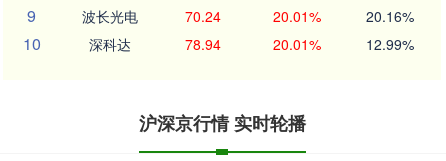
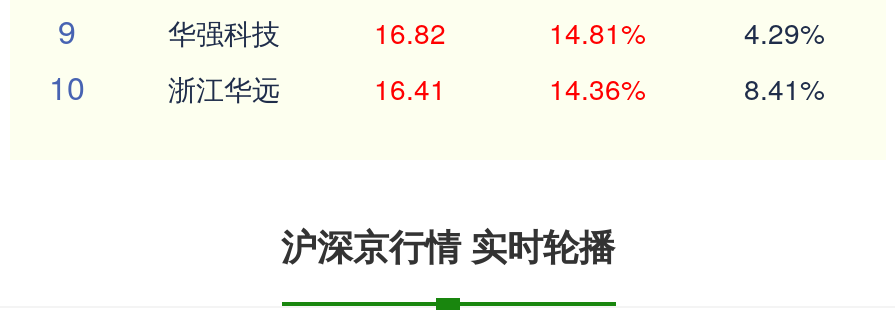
- 波长光电
- 70.24
- 20.01%
- 20.16%
+ 华强科技
+ 16.82
+ 14.81%
+ 4.29%

- 深科达
- 78.94
- 20.01%
- 12.99%
+ 浙江华远
+ 16.41
+ 14.36%
+ 8.41%
